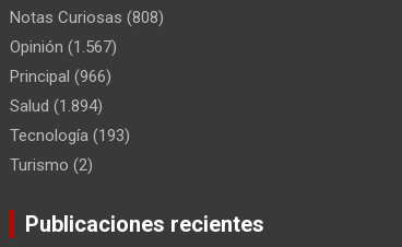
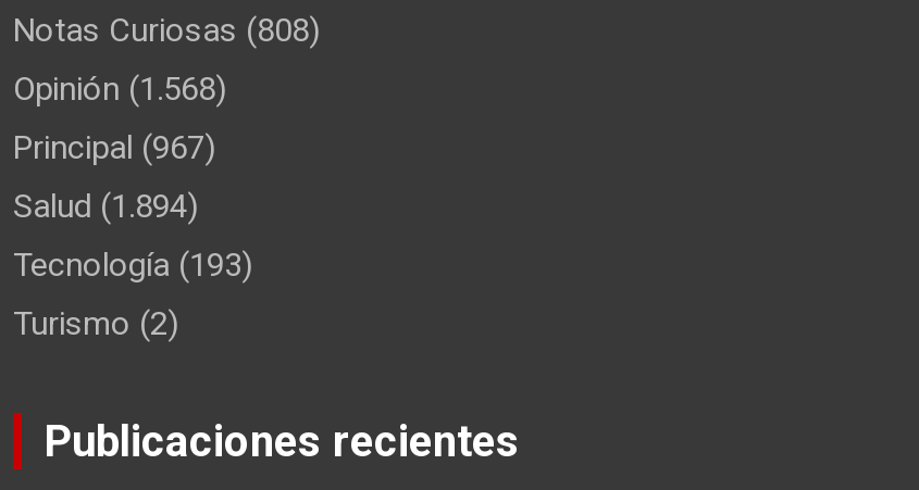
- Opinión (1.567)
+ Opinión (1.568)

- Principal (966)
+ Principal (967)
